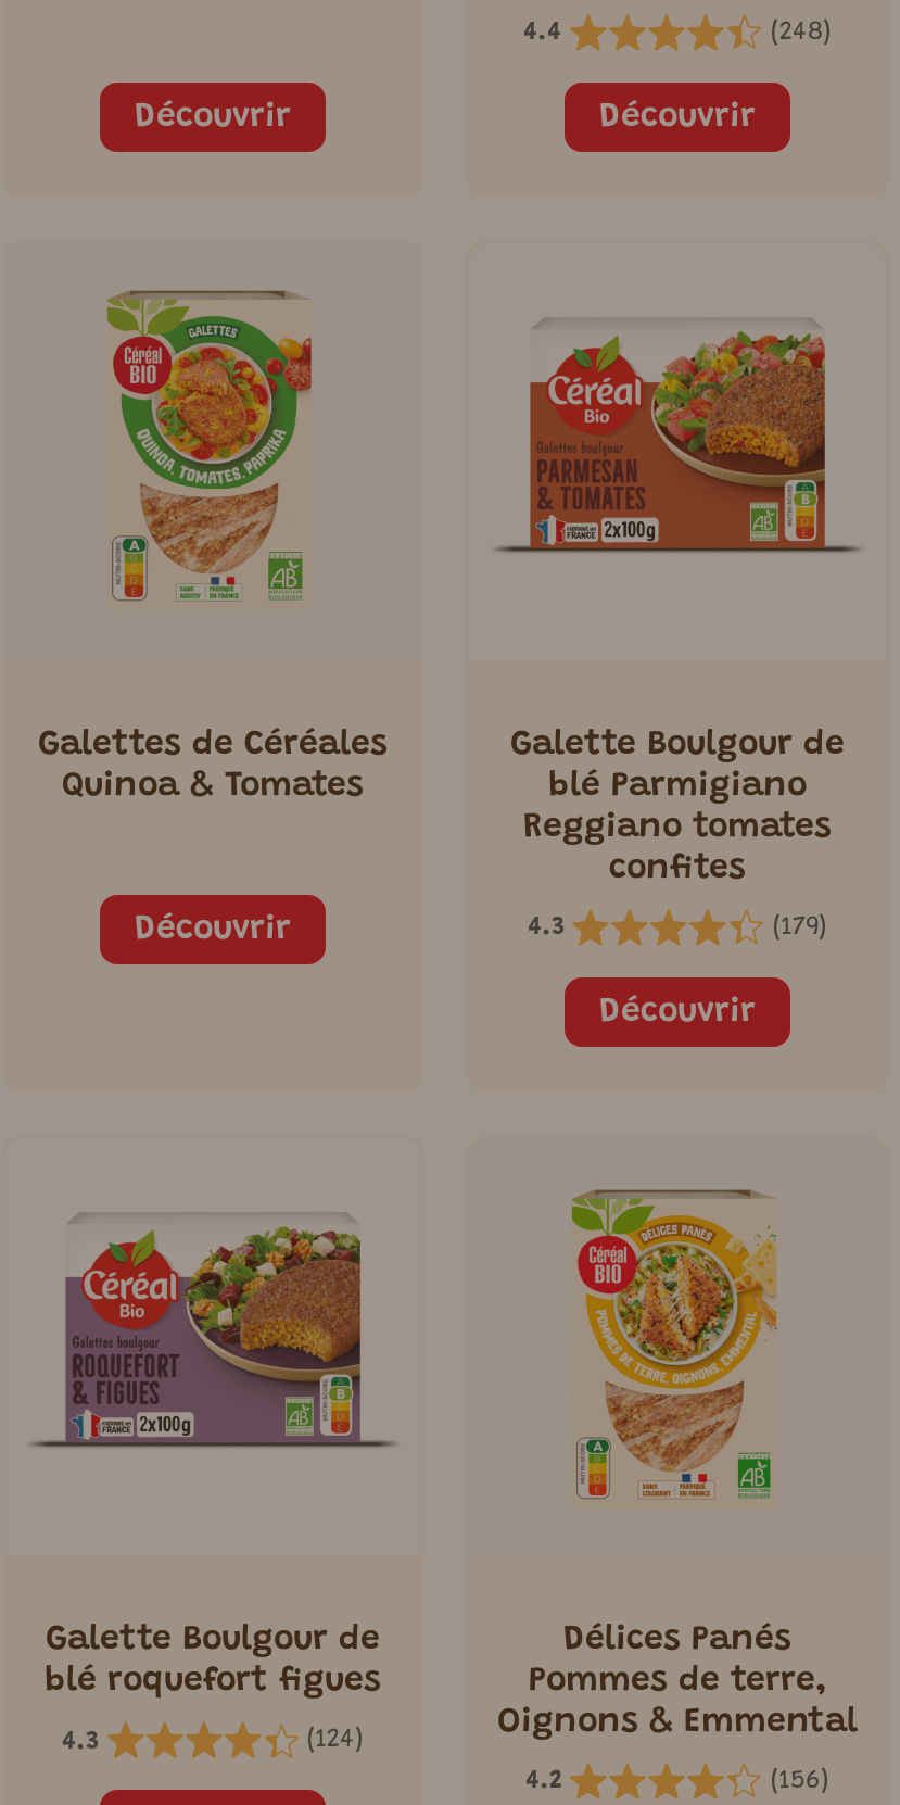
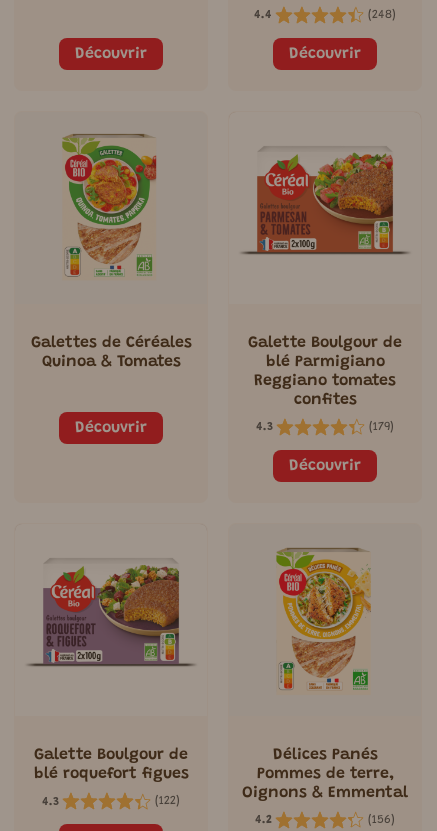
- (124)
+ (122)
